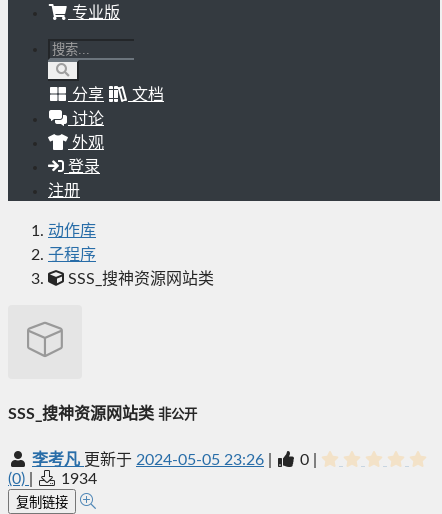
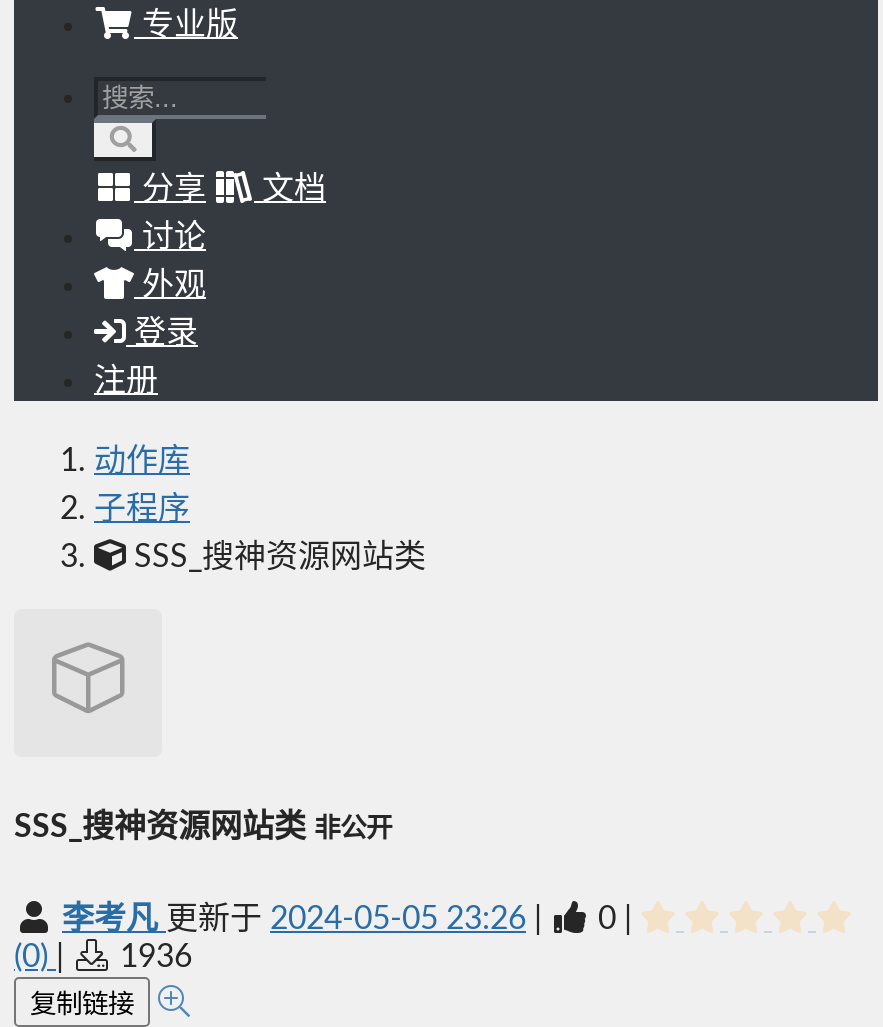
- 1934
+ 1936
